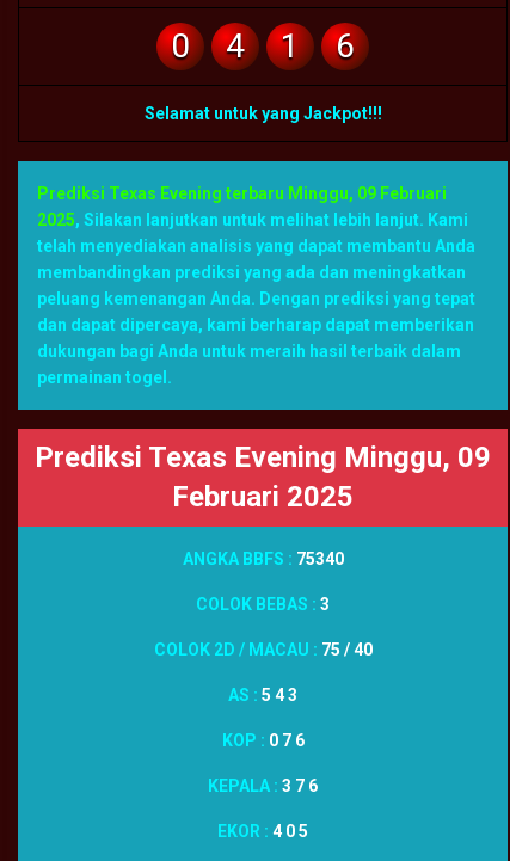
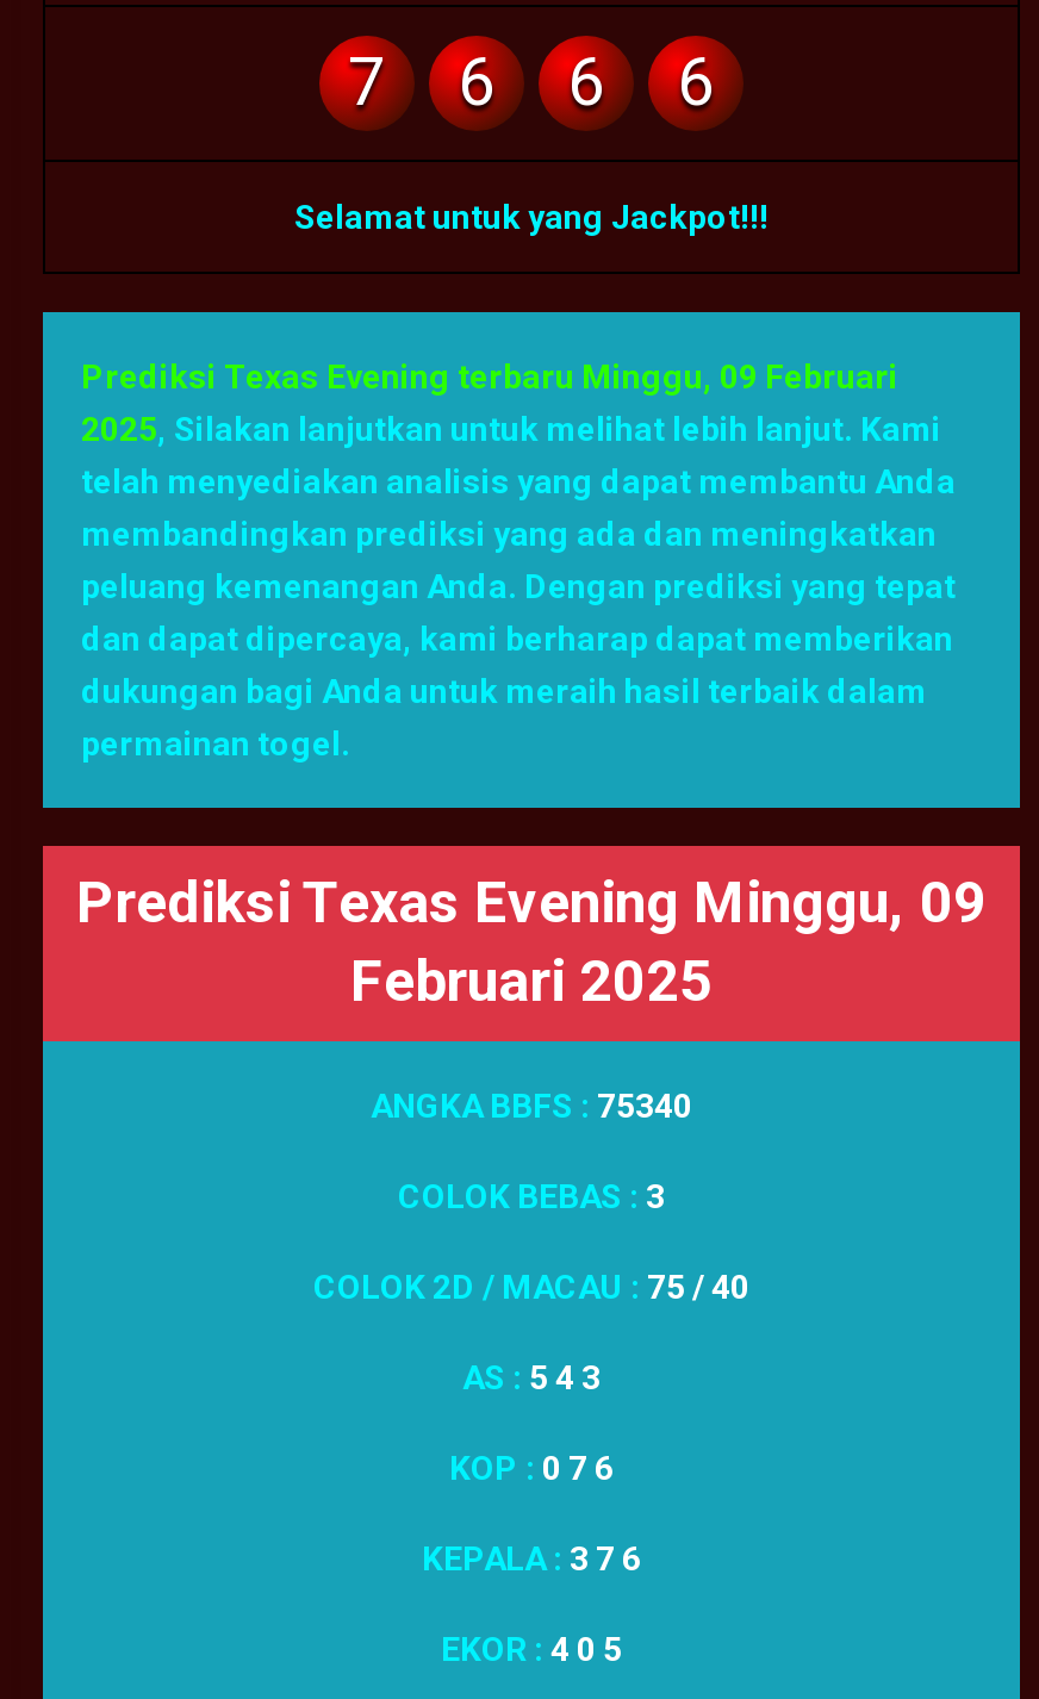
- 0
+ 7

- 4
+ 6

- 1
+ 6
